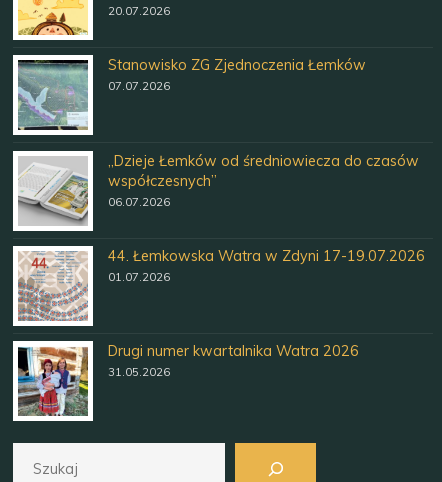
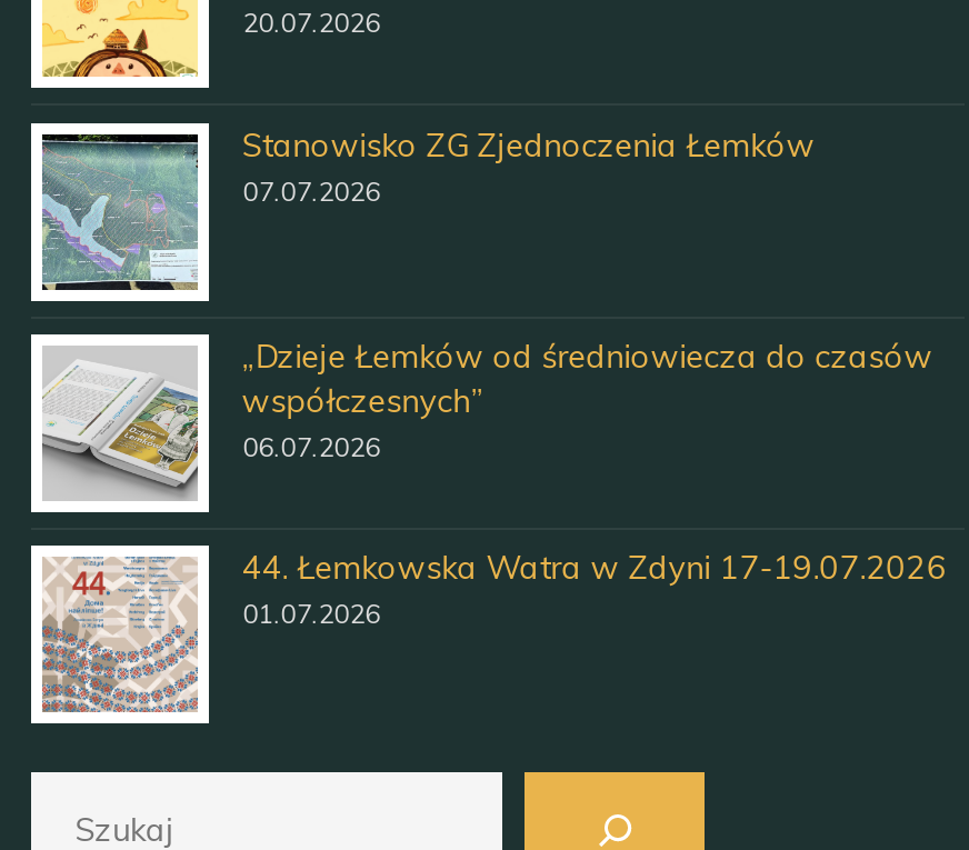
- [image]
- Drugi numer kwartalnika Watra 2026
- 31.05.2026
